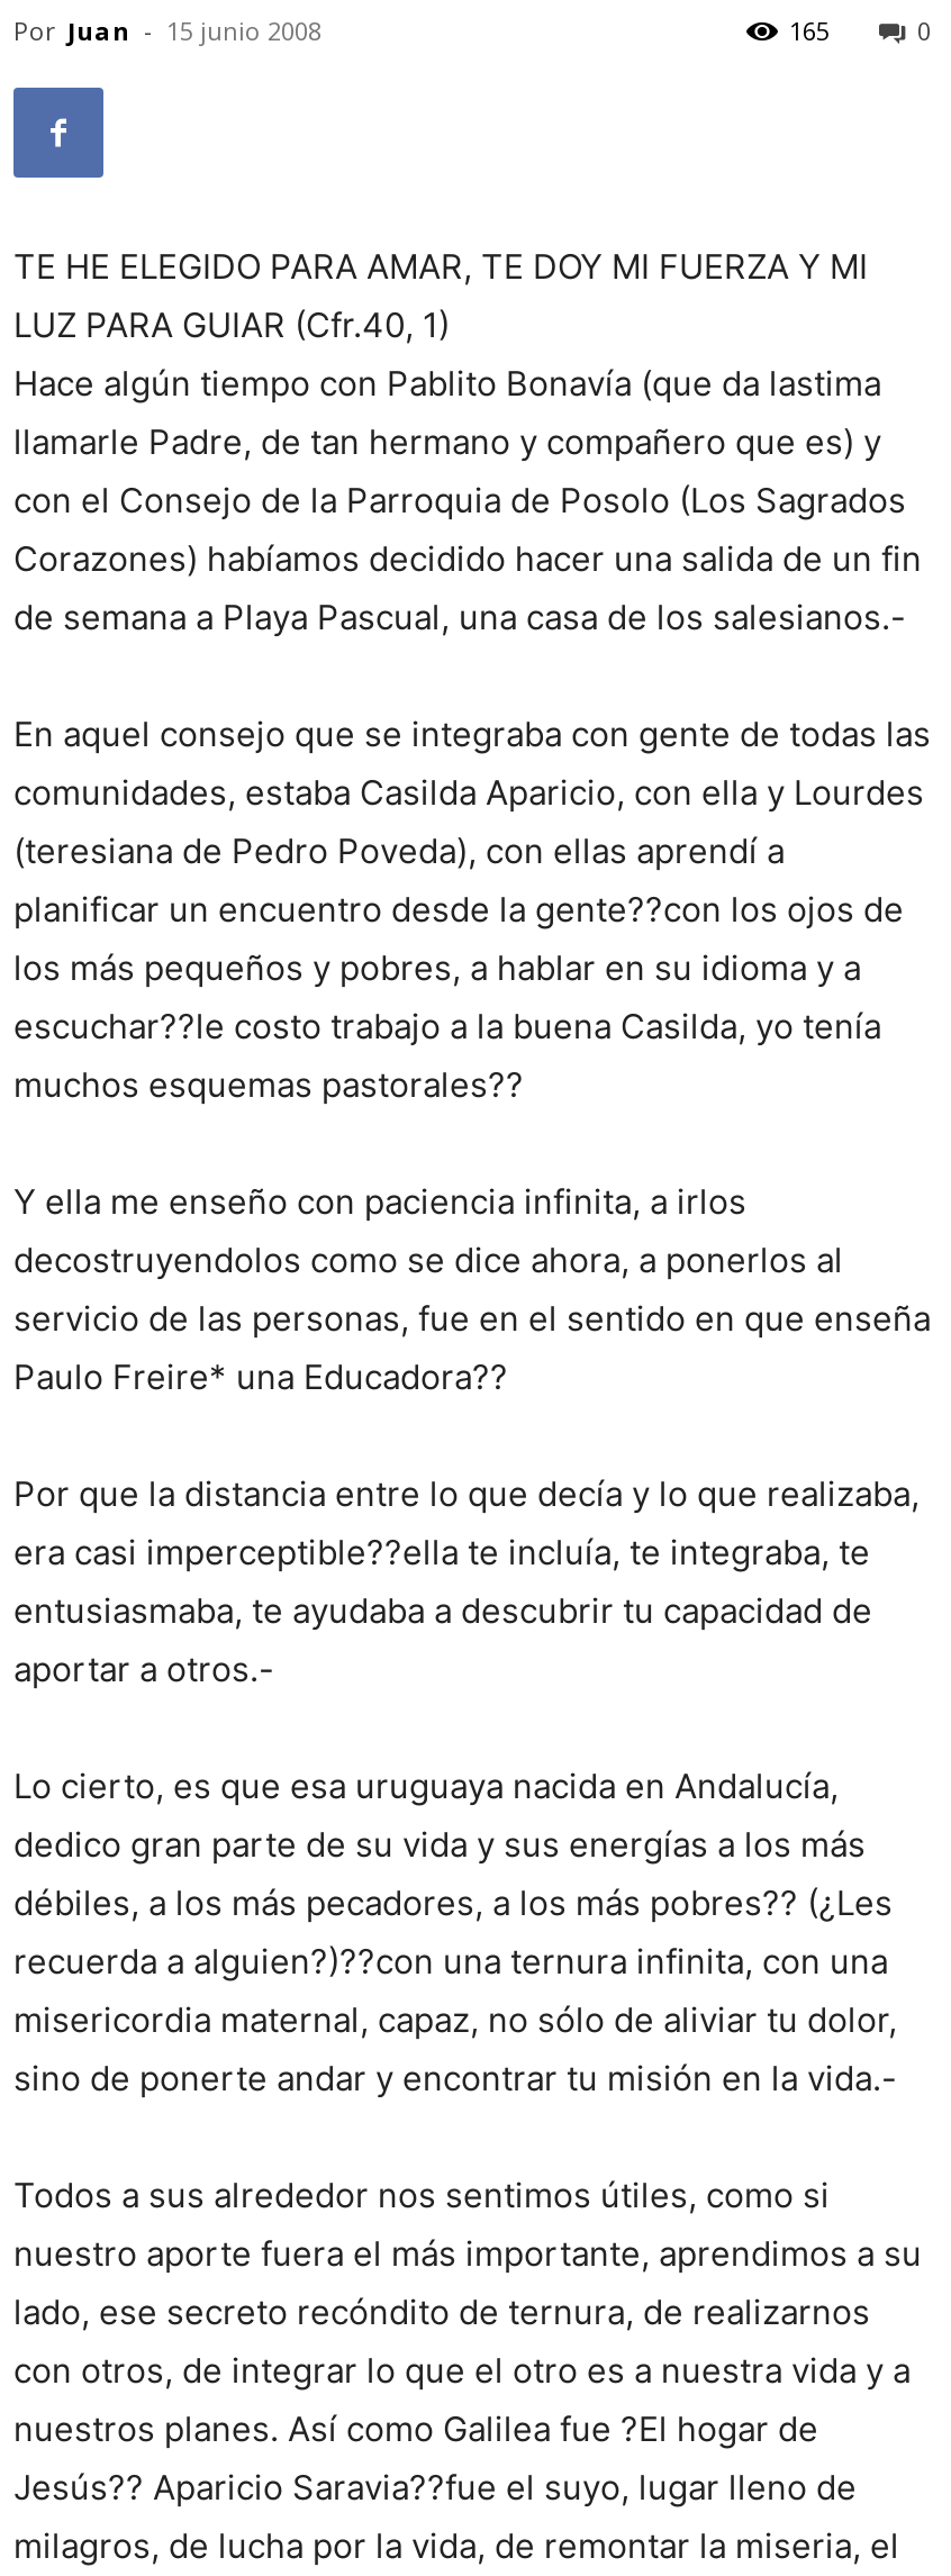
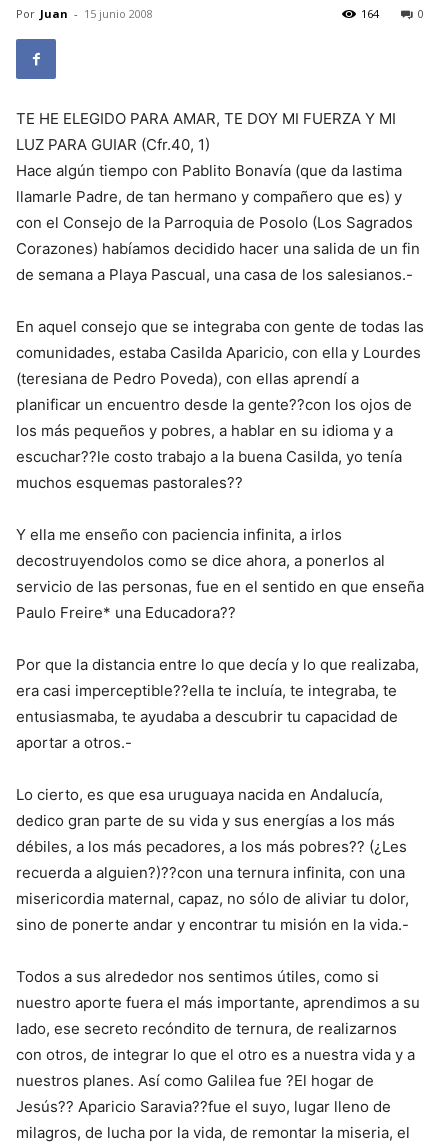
- 165
+ 164
